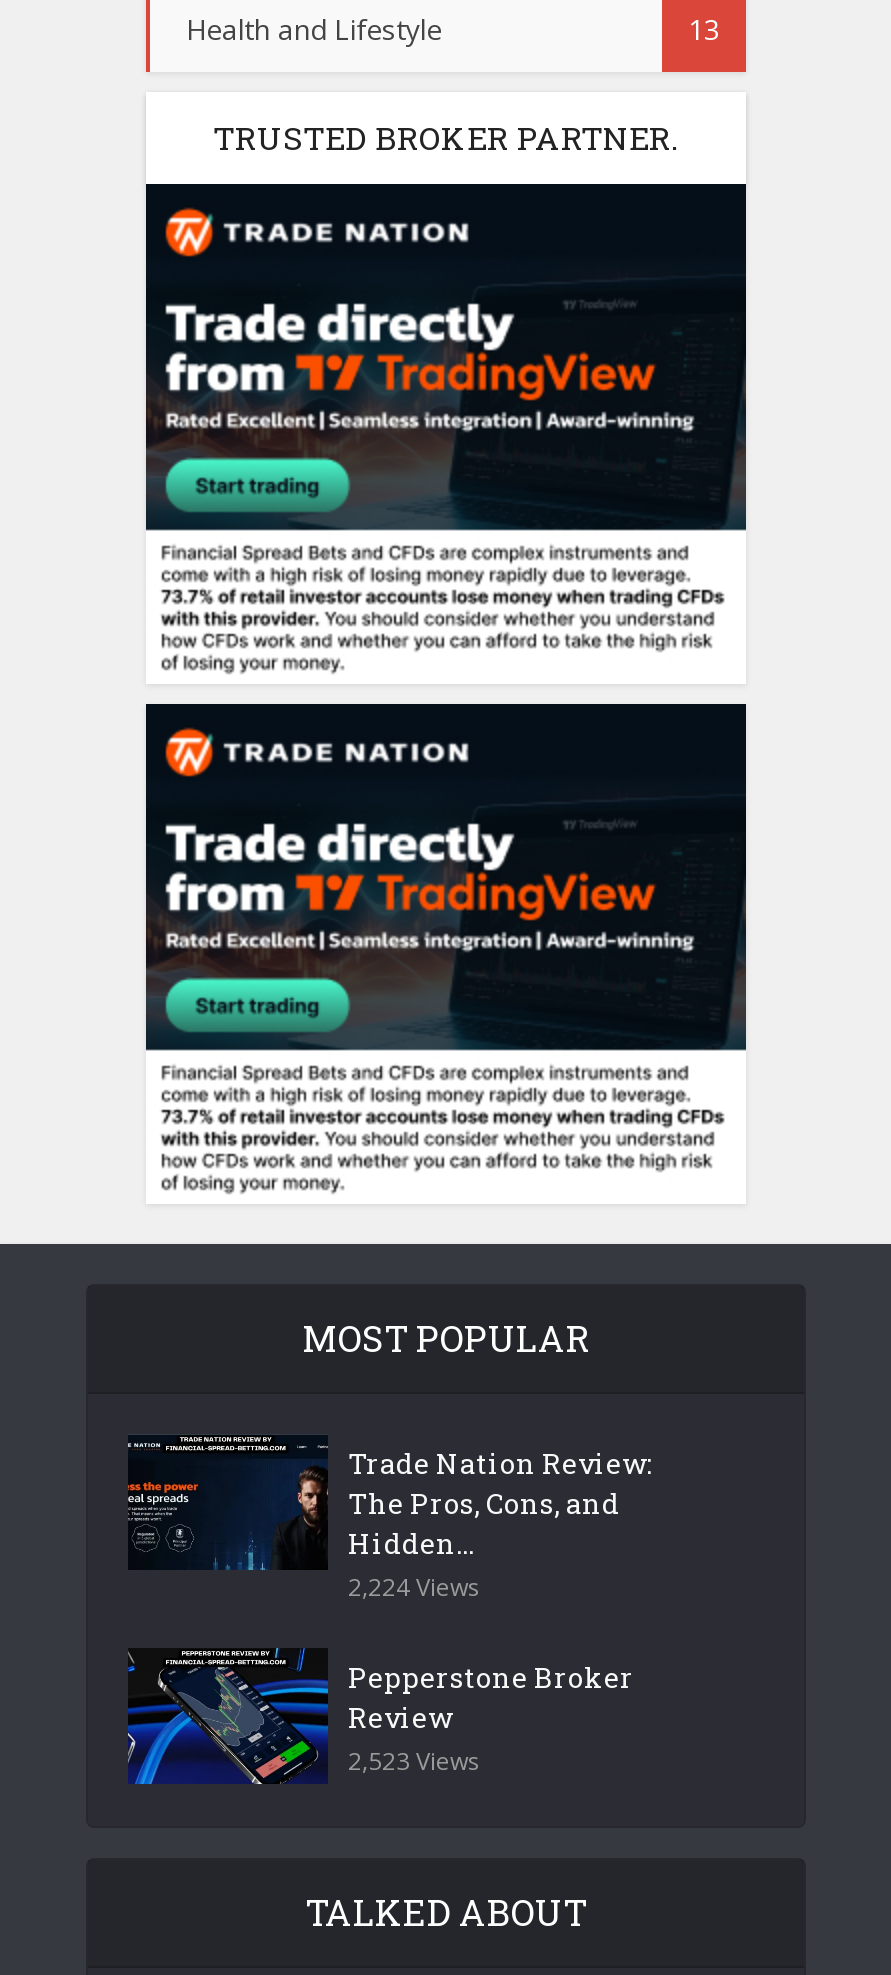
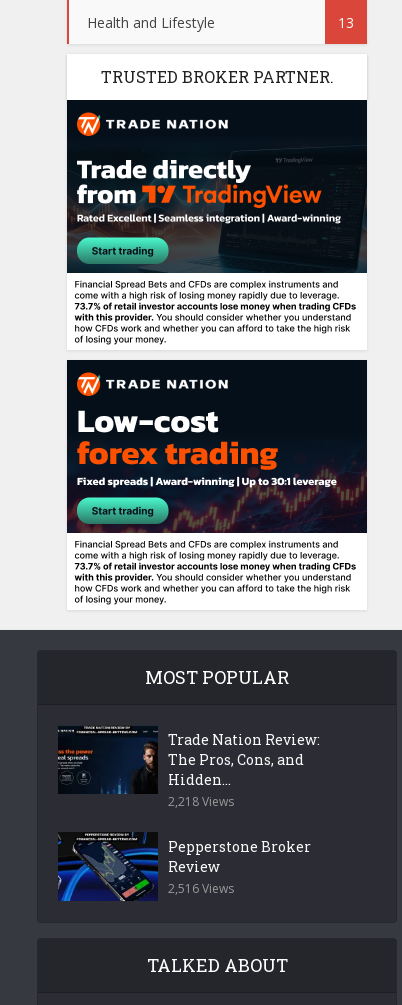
- [image]
+ [image]

- 2,224 Views
+ 2,218 Views

- 2,523 Views
+ 2,516 Views
